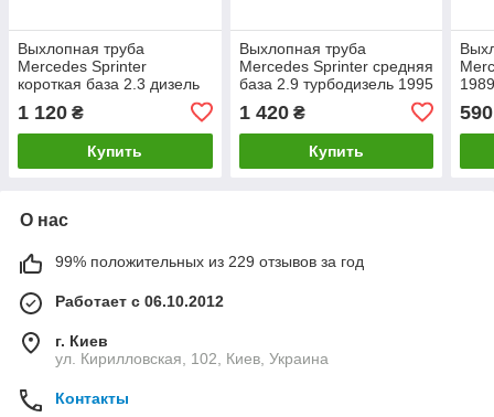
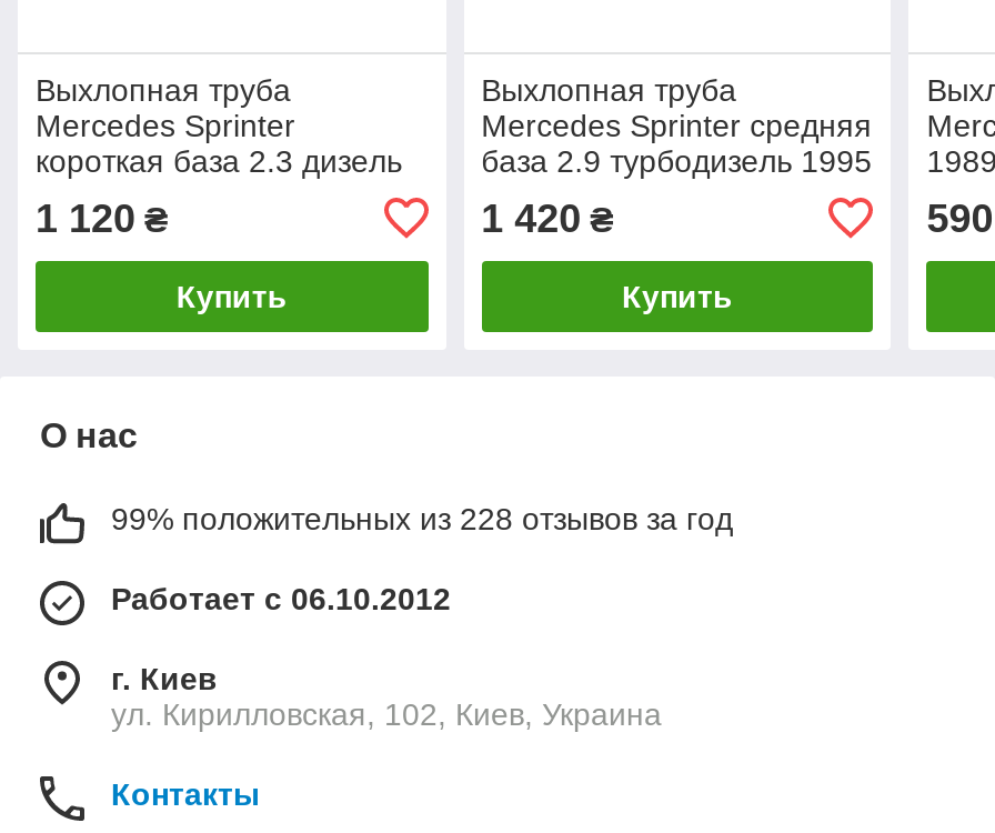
- 99% положительных из 229 отзывов за год
+ 99% положительных из 228 отзывов за год
